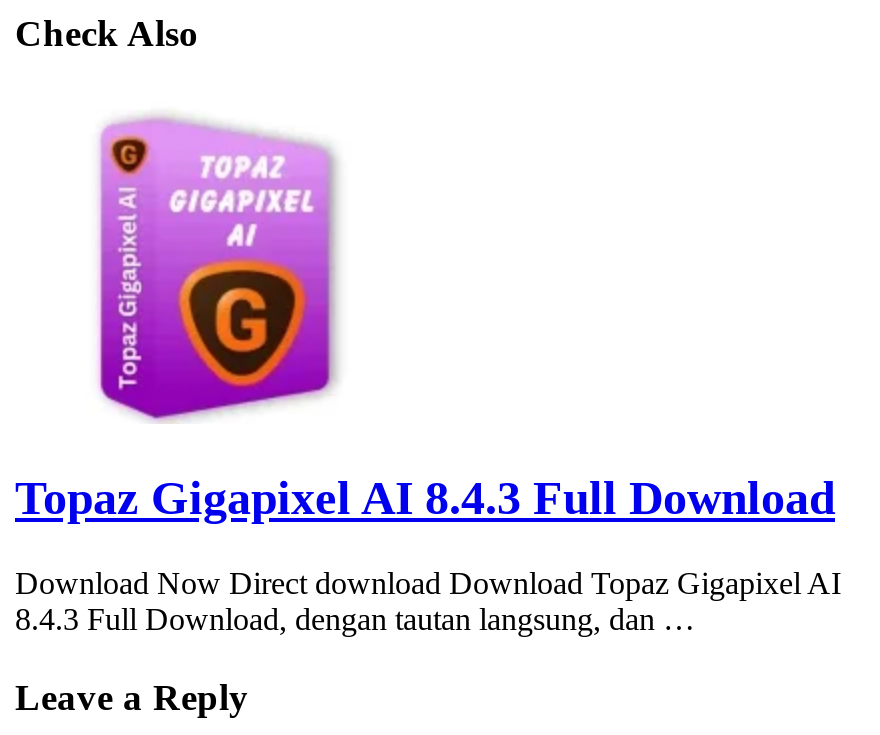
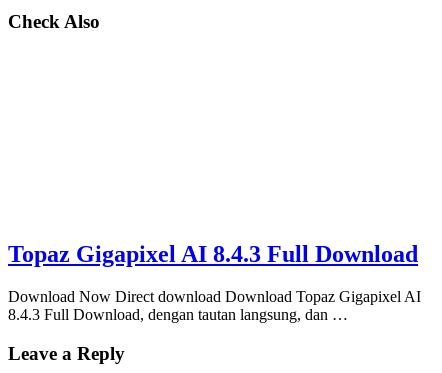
- [image]
